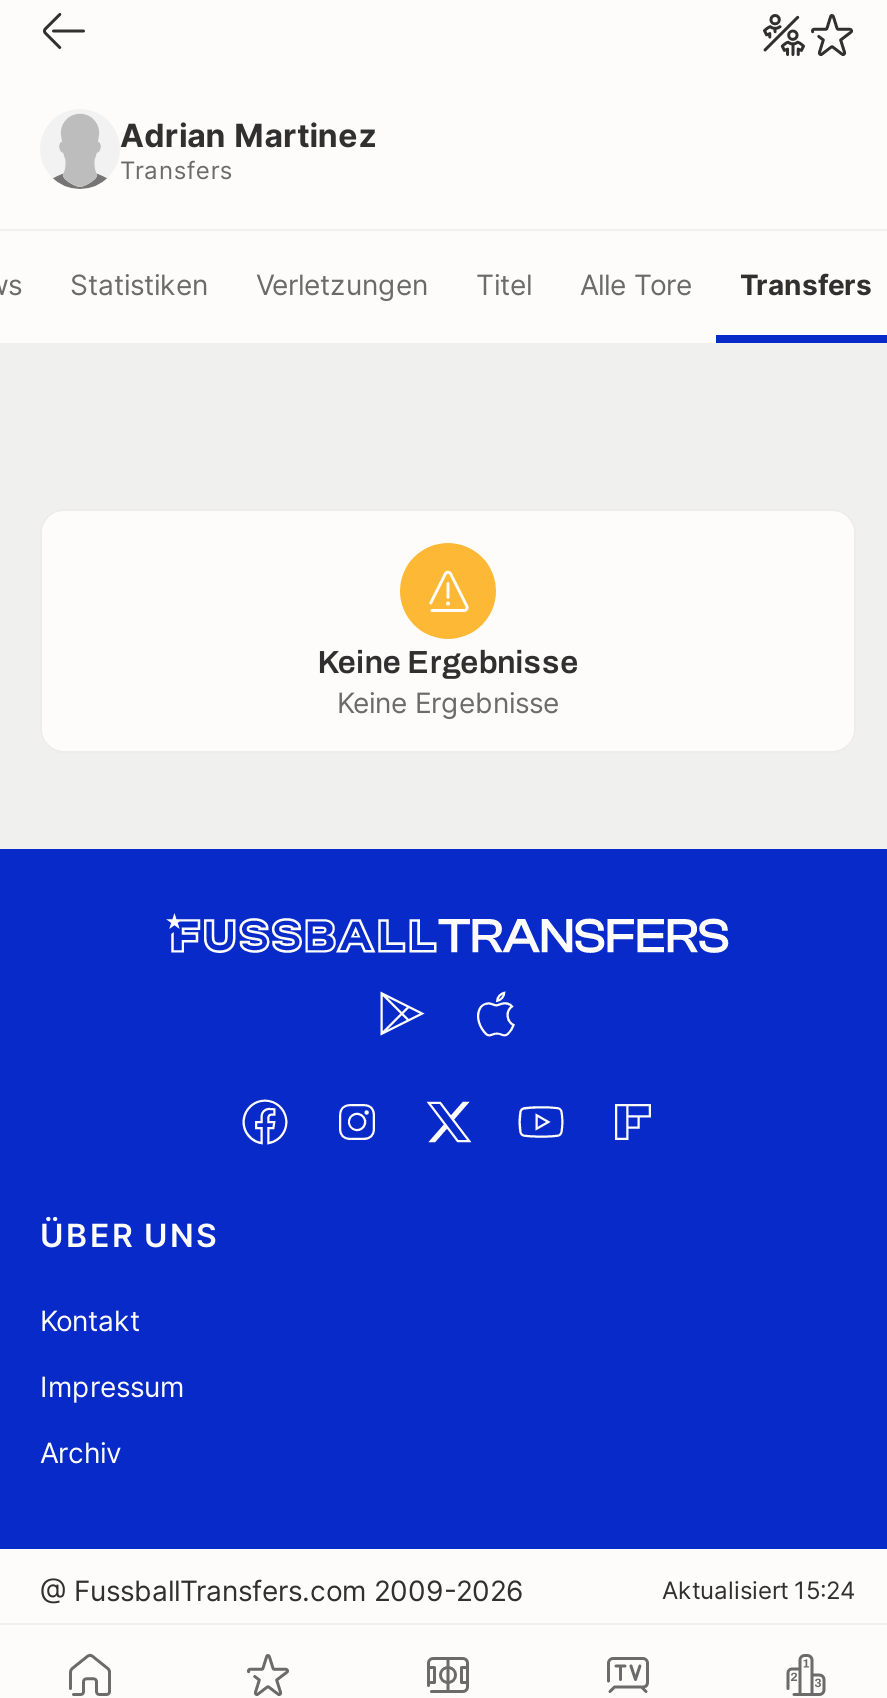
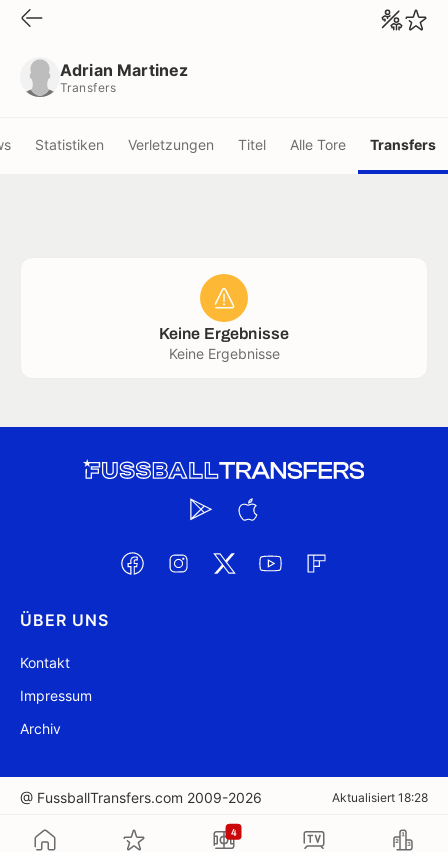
- Aktualisiert 15:24
+ Aktualisiert 18:28

+ 4
